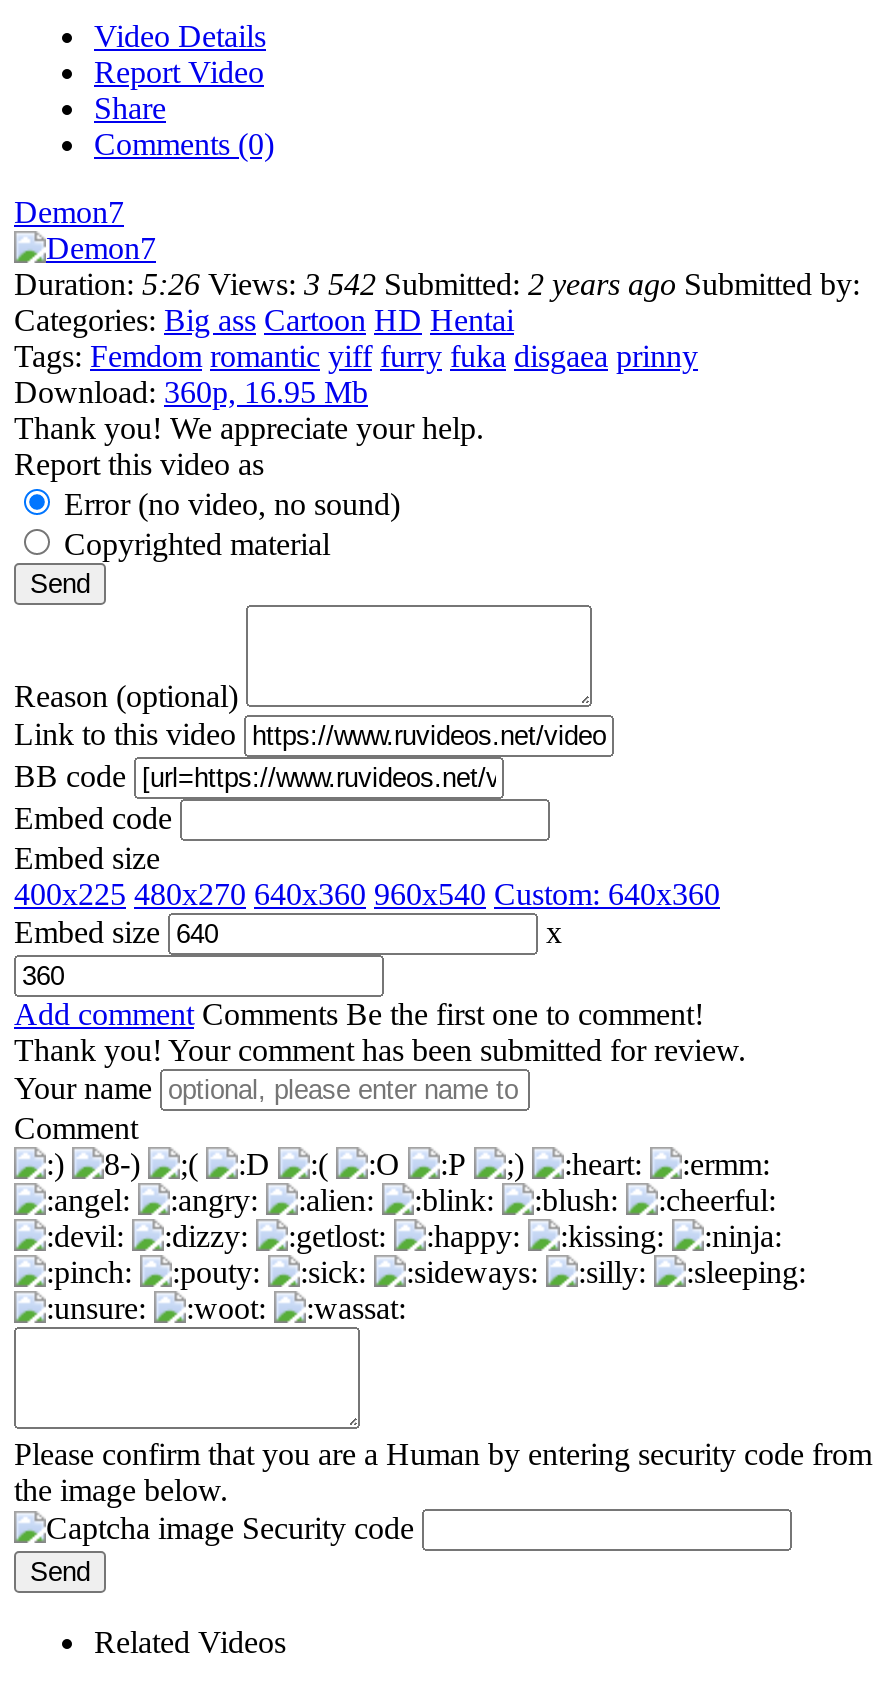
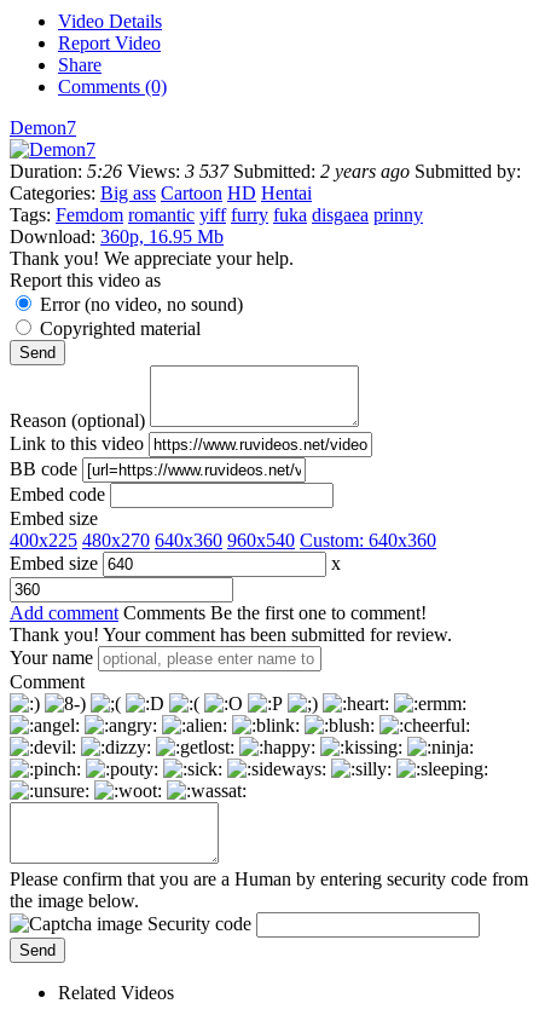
- Duration: 5:26 Views: 3 542 Submitted: 2 years ago Submitted by:
+ Duration: 5:26 Views: 3 537 Submitted: 2 years ago Submitted by:
